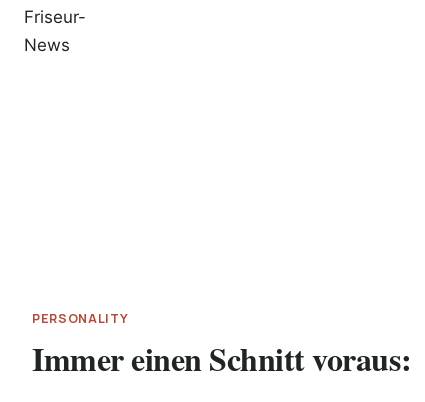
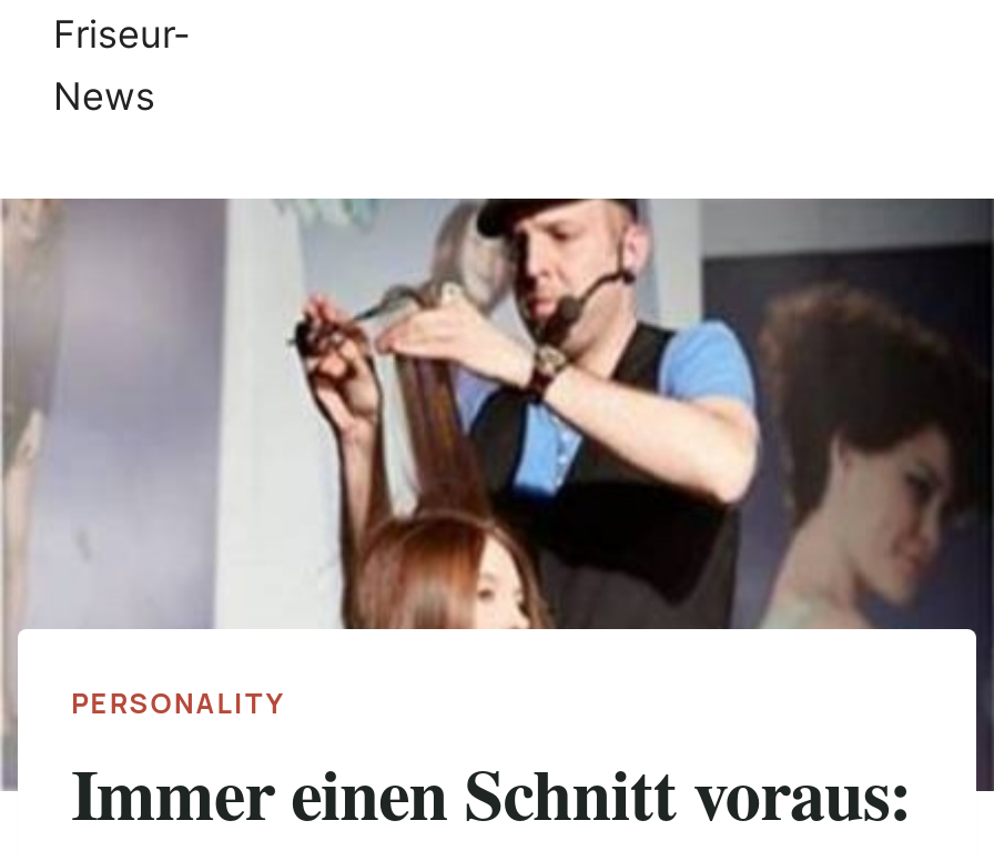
+ [image]
